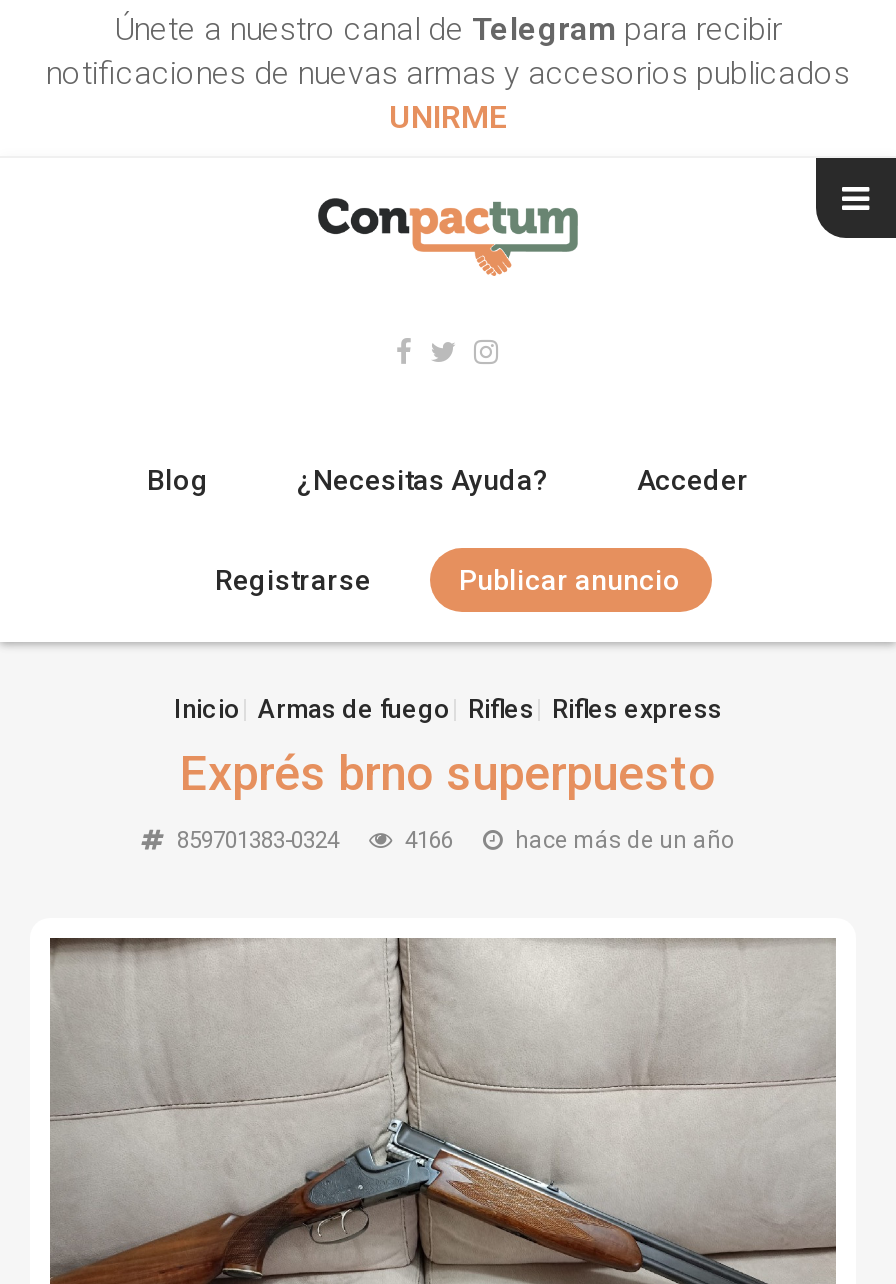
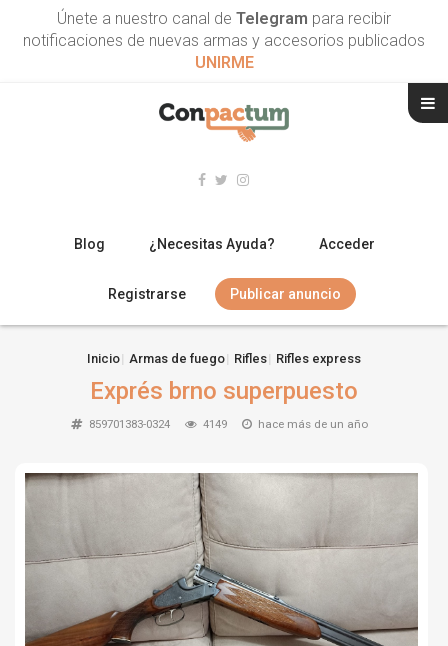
- 4166
+ 4149
